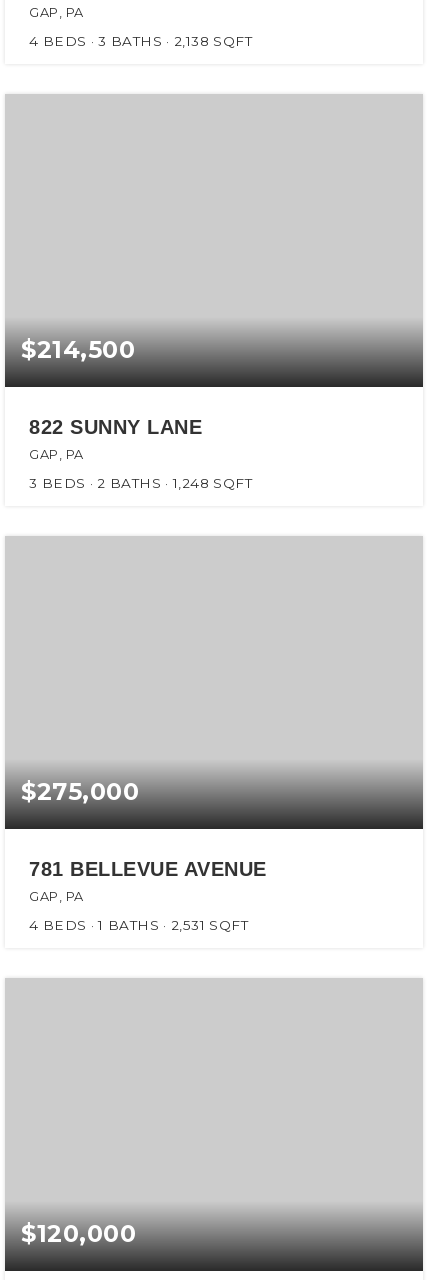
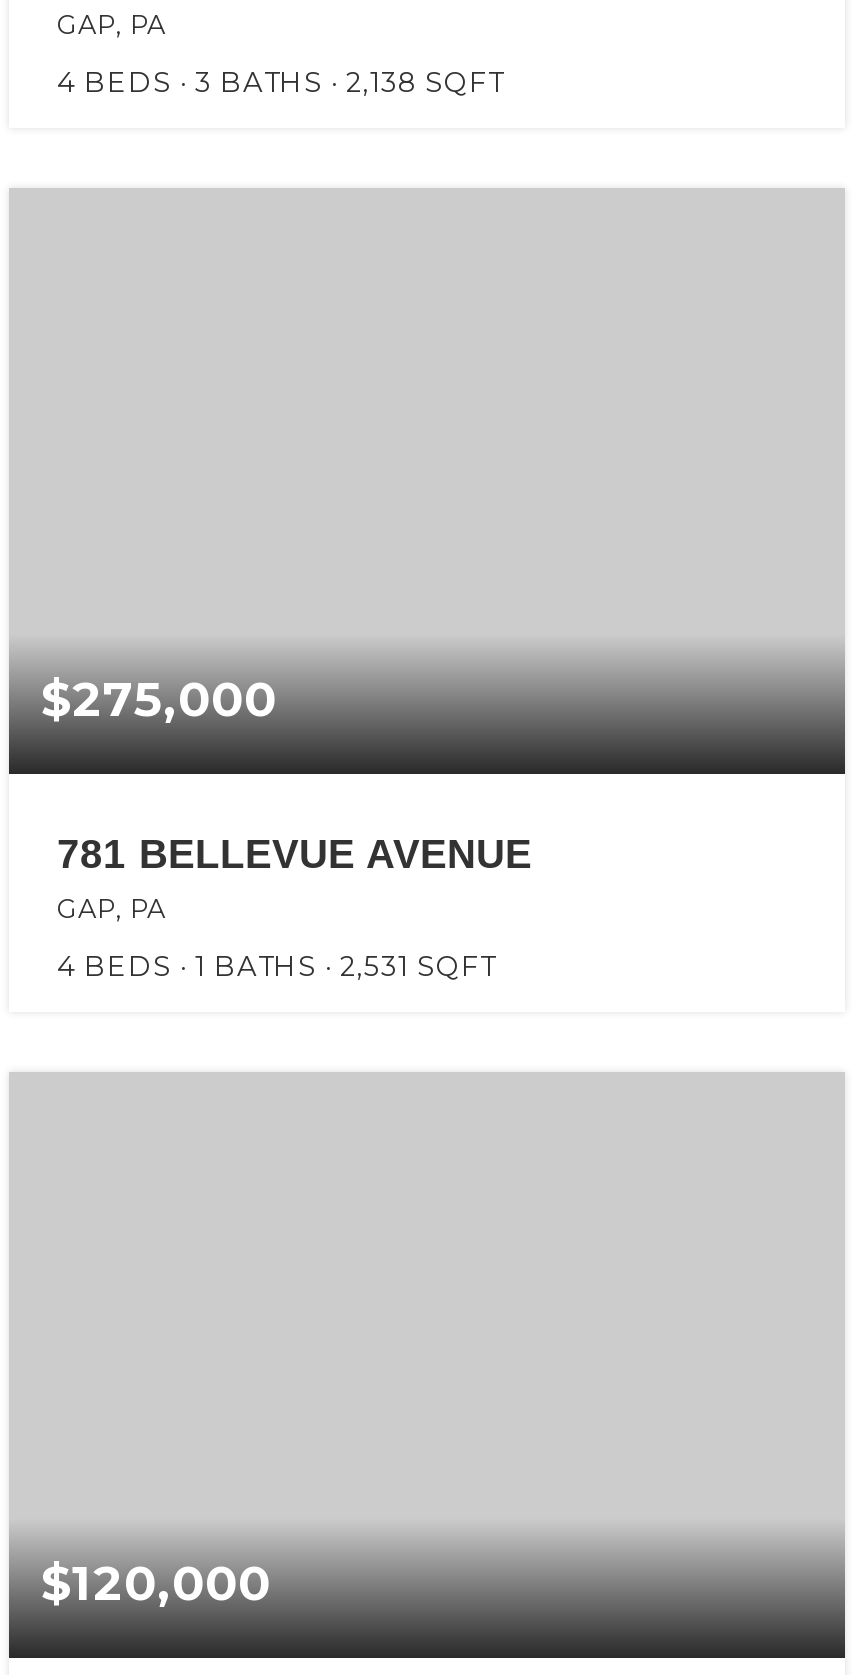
- $214,500
- 822 SUNNY LANE
- GAP, PA
- 3 BEDS
- 2 BATHS
- 1,248 SQFT
